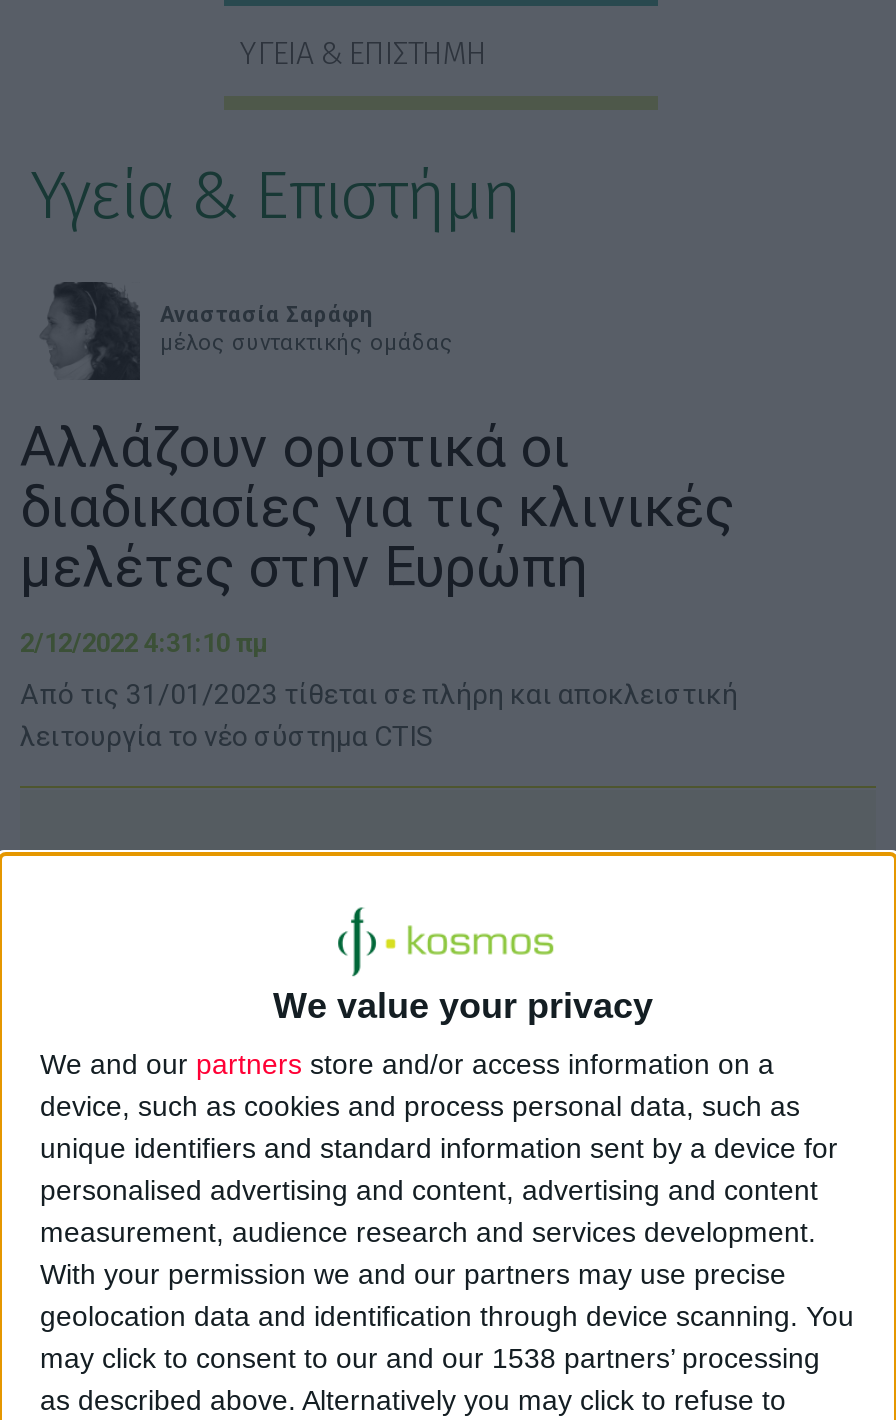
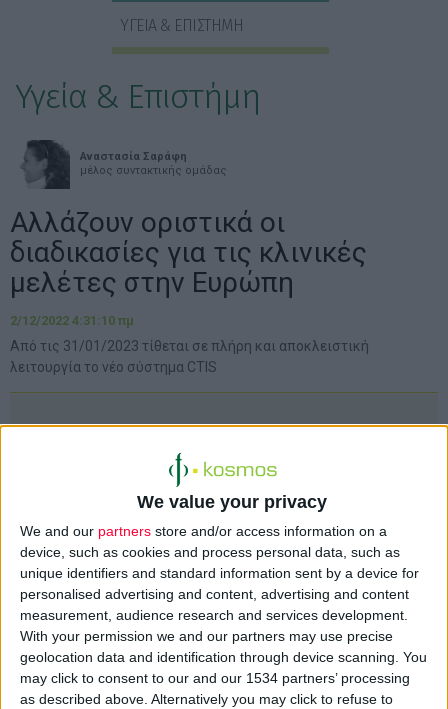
- may click to consent to our and our 1538 partners’ processing
+ may click to consent to our and our 1534 partners’ processing
